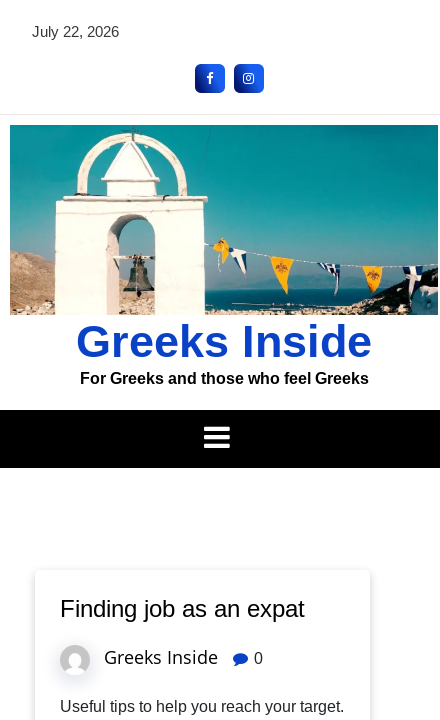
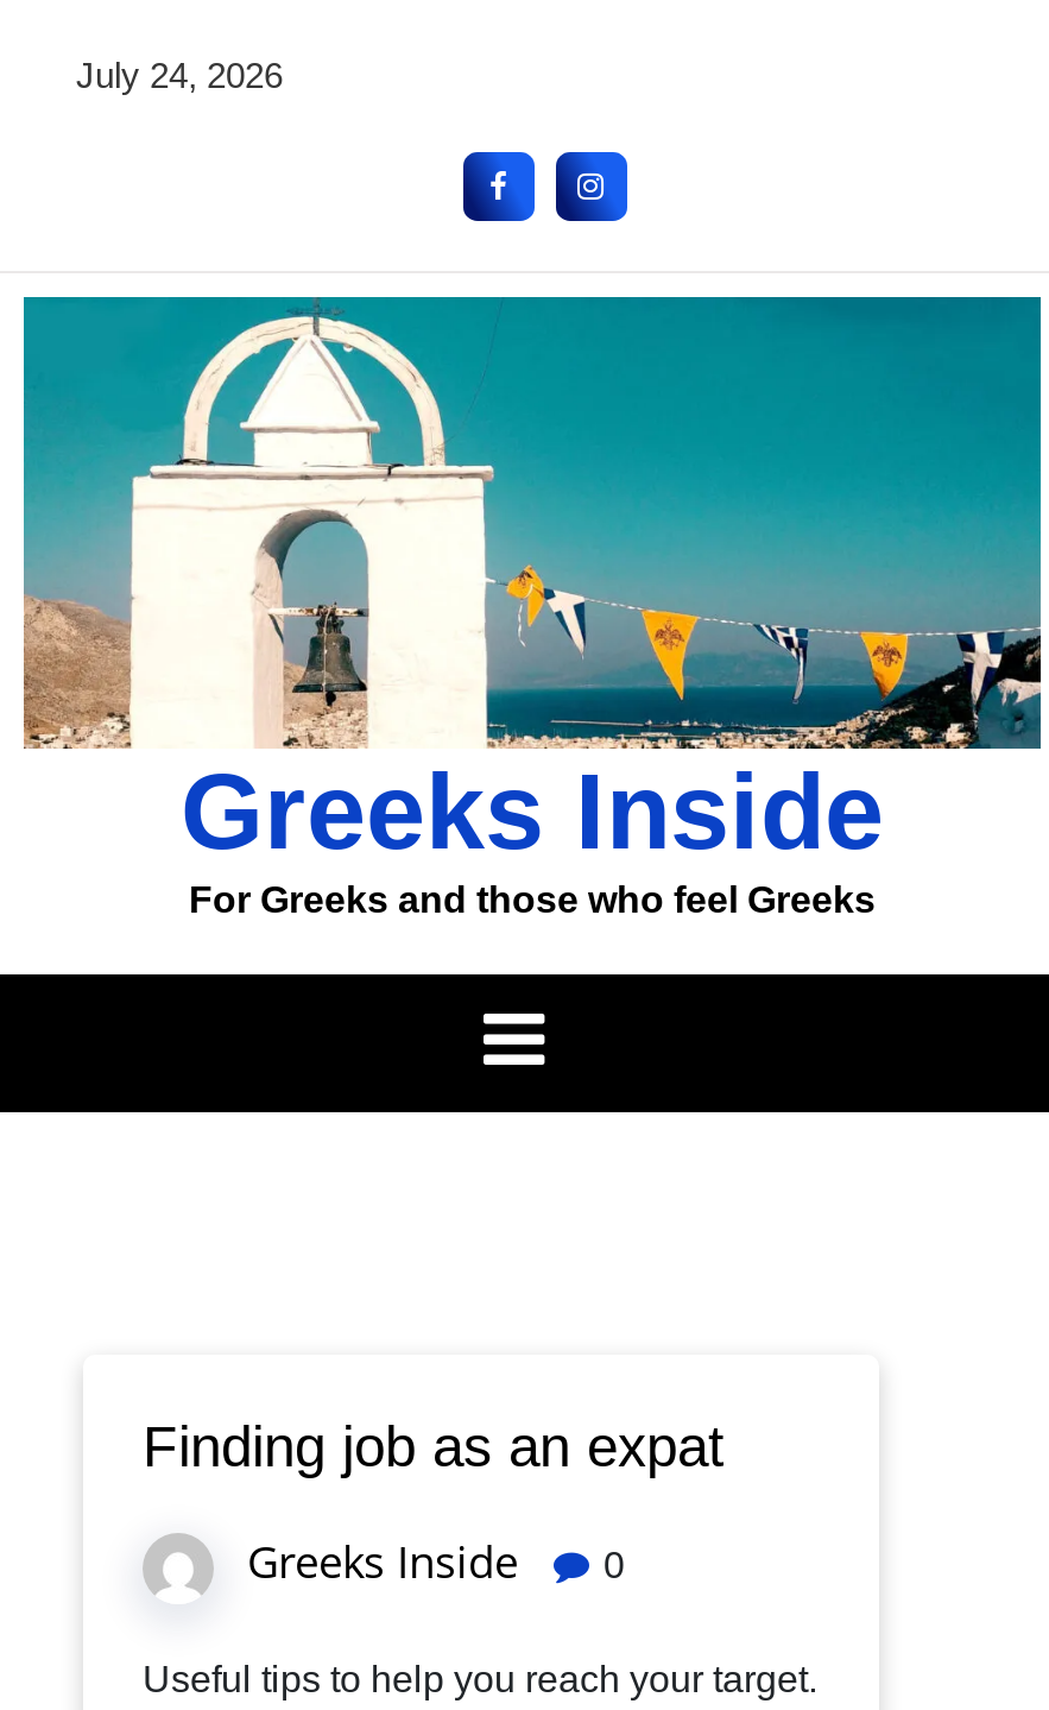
- July 22, 2026
+ July 24, 2026
